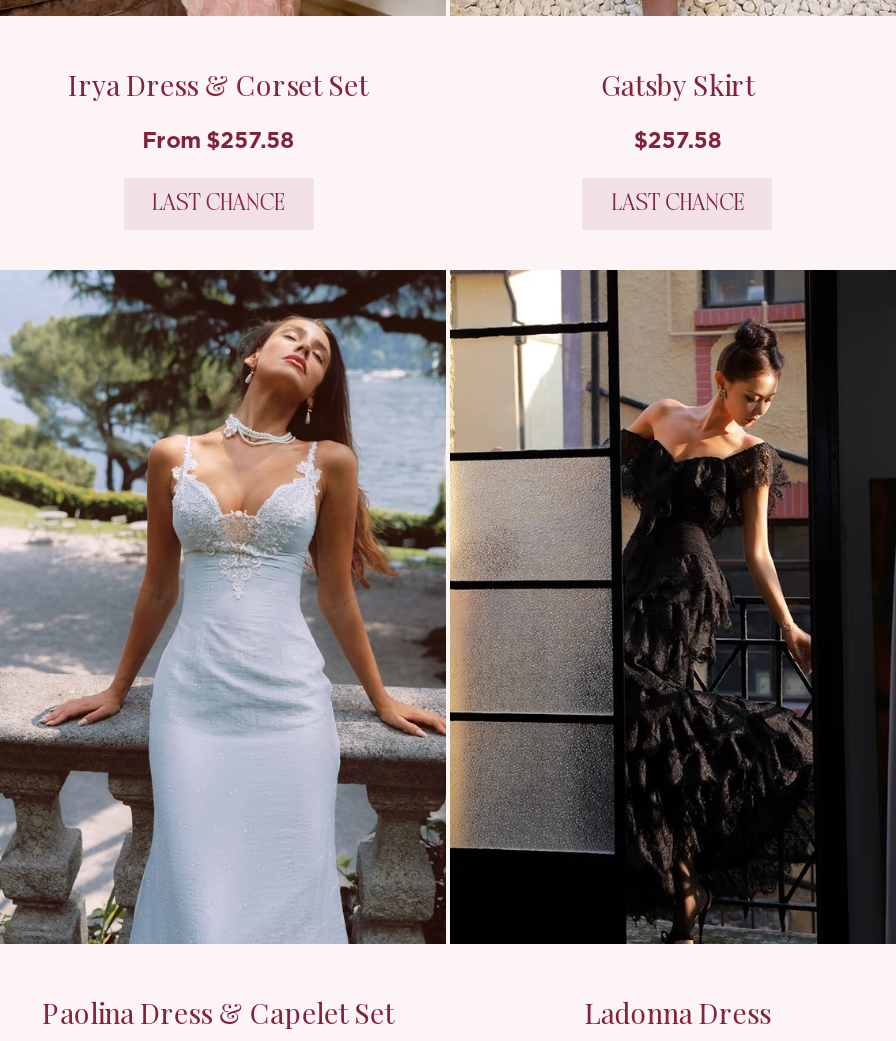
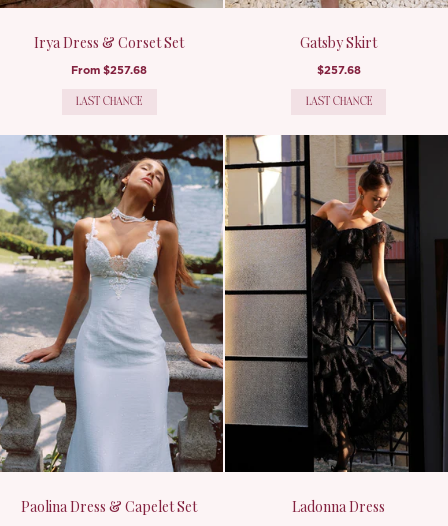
- From $257.58
+ From $257.68

- $257.58
+ $257.68
